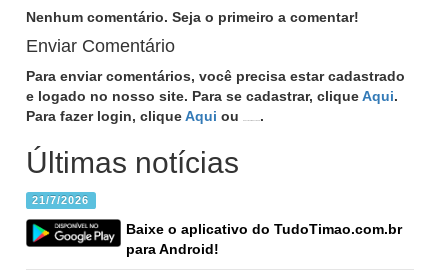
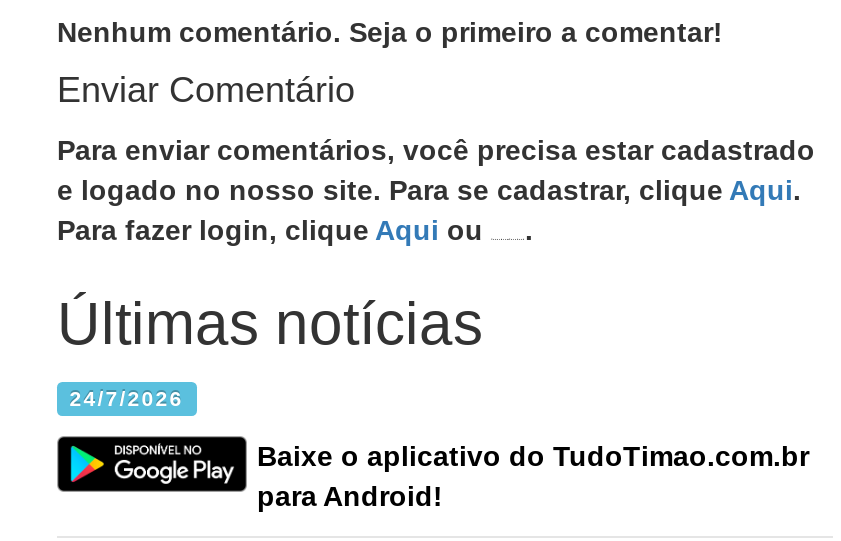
- 21/7/2026
+ 24/7/2026
